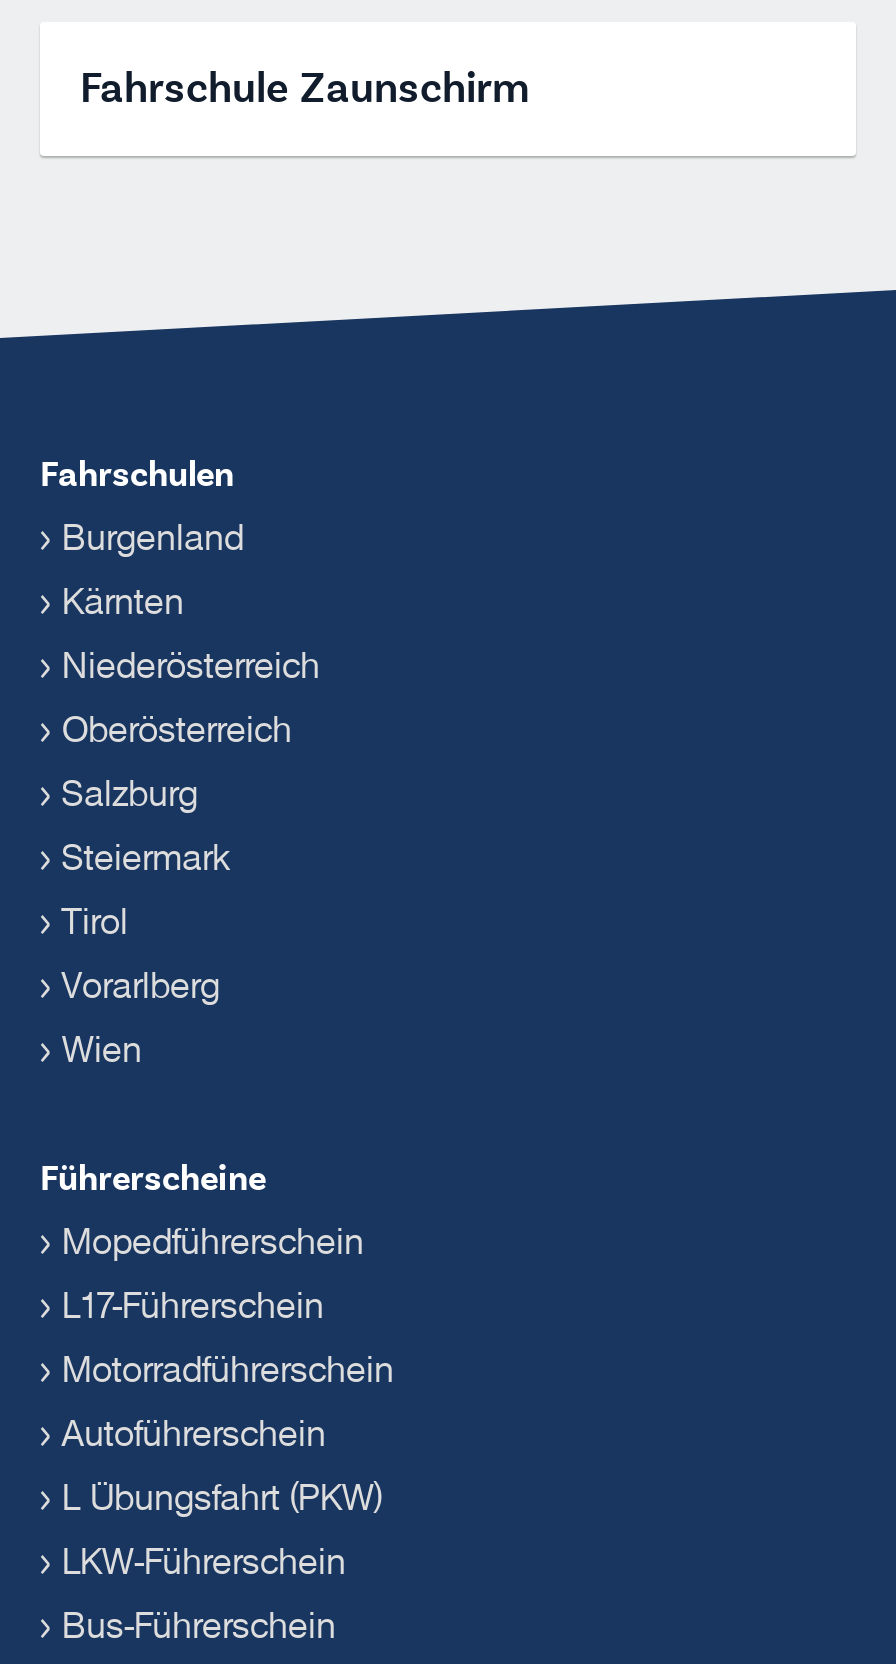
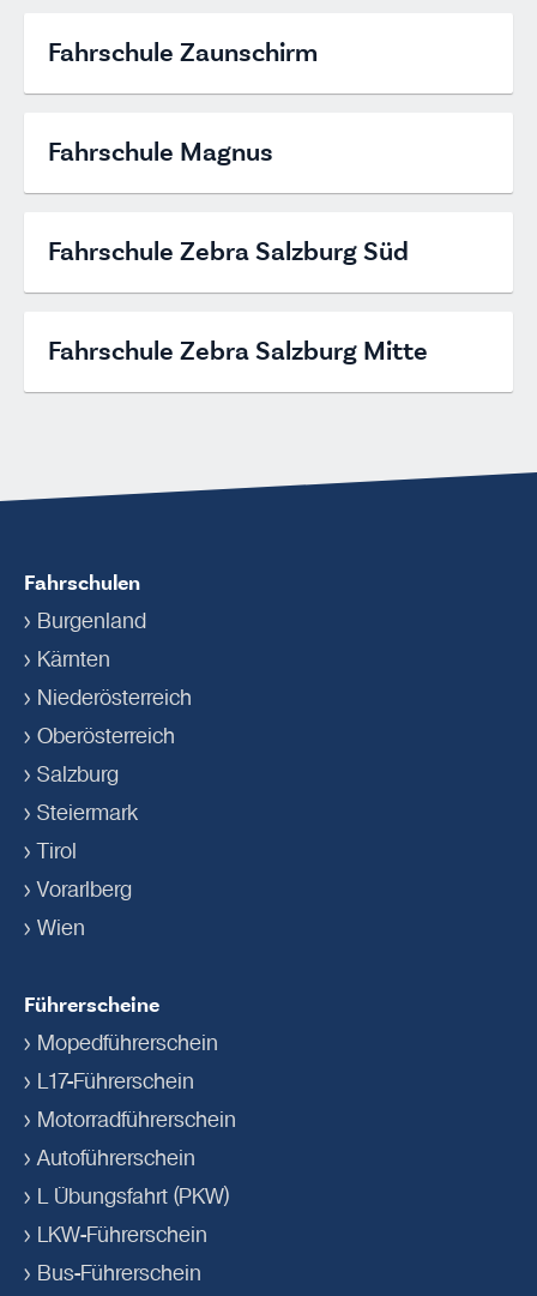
+ Fahrschule Magnus
+ Fahrschule Zebra Salzburg Süd
+ Fahrschule Zebra Salzburg Mitte
